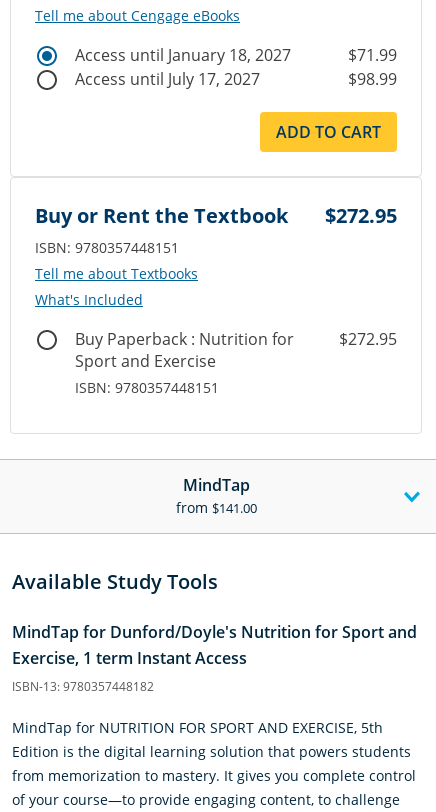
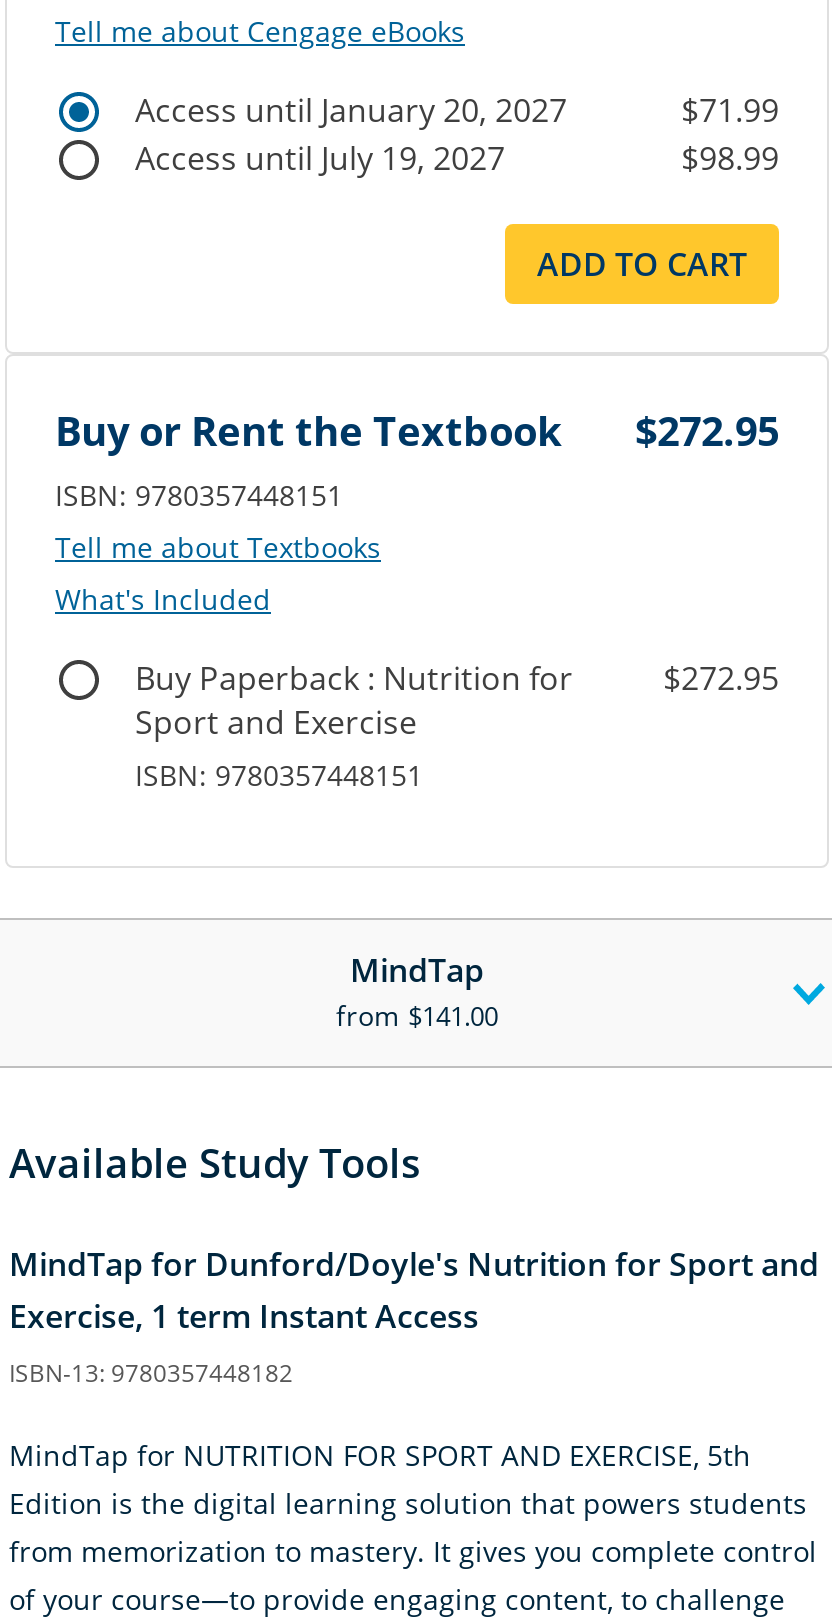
- Access until January 18, 2027
+ Access until January 20, 2027

- Access until July 17, 2027
+ Access until July 19, 2027
